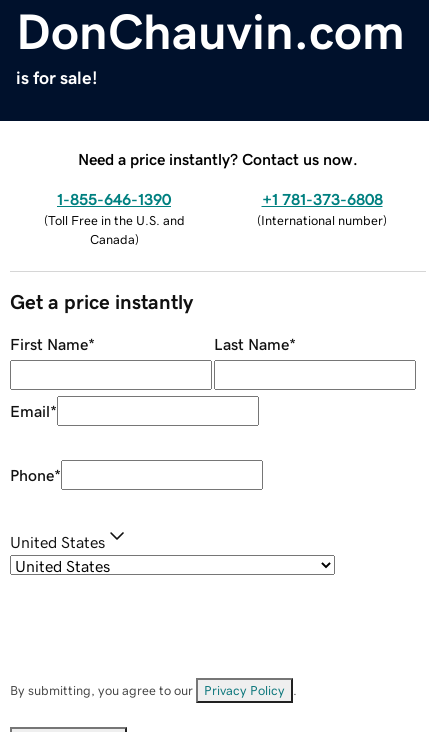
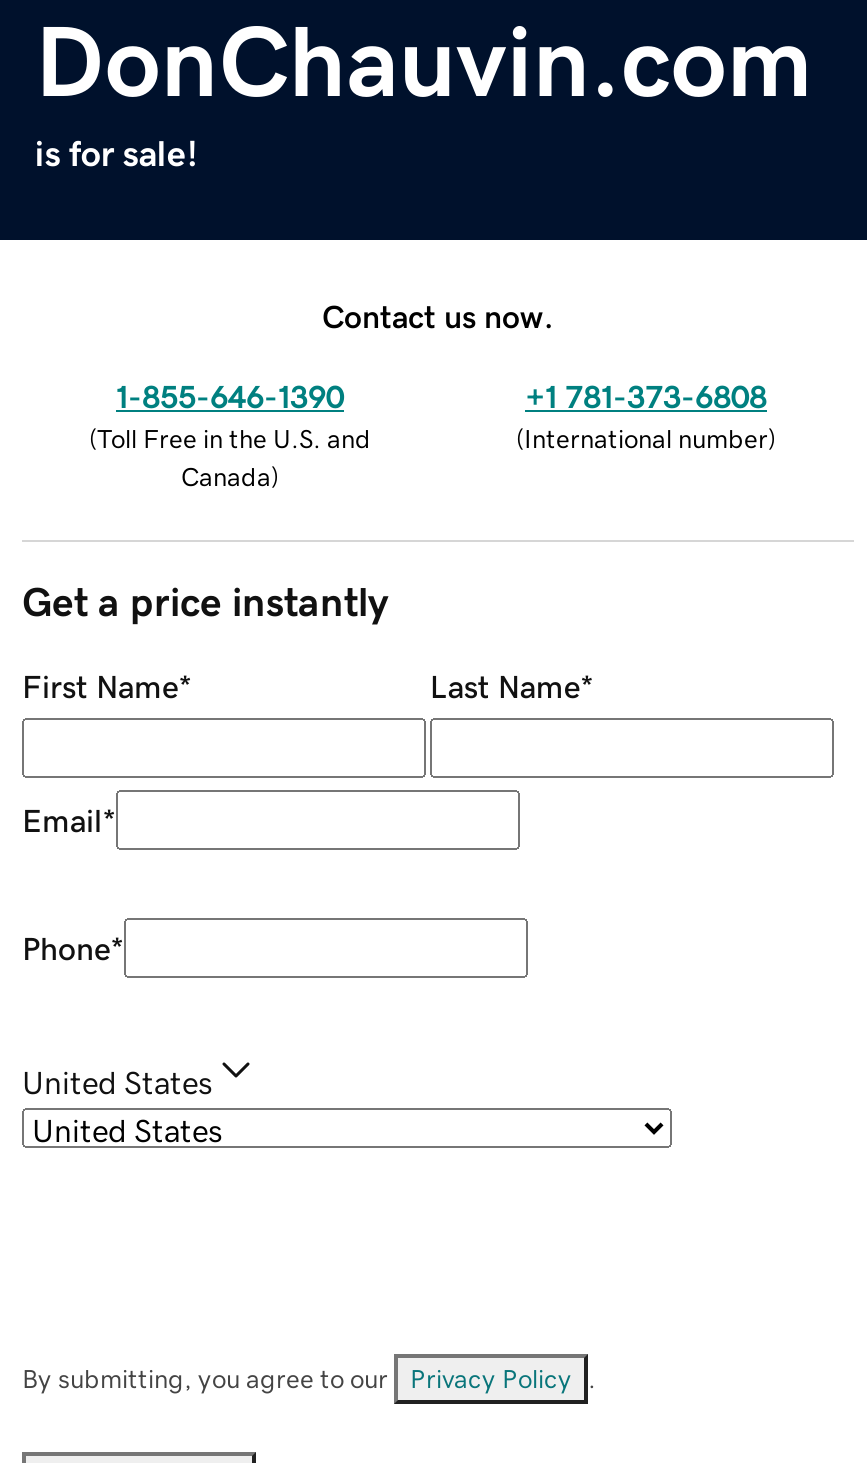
- Need a price instantly? Contact us now.
+ Contact us now.
